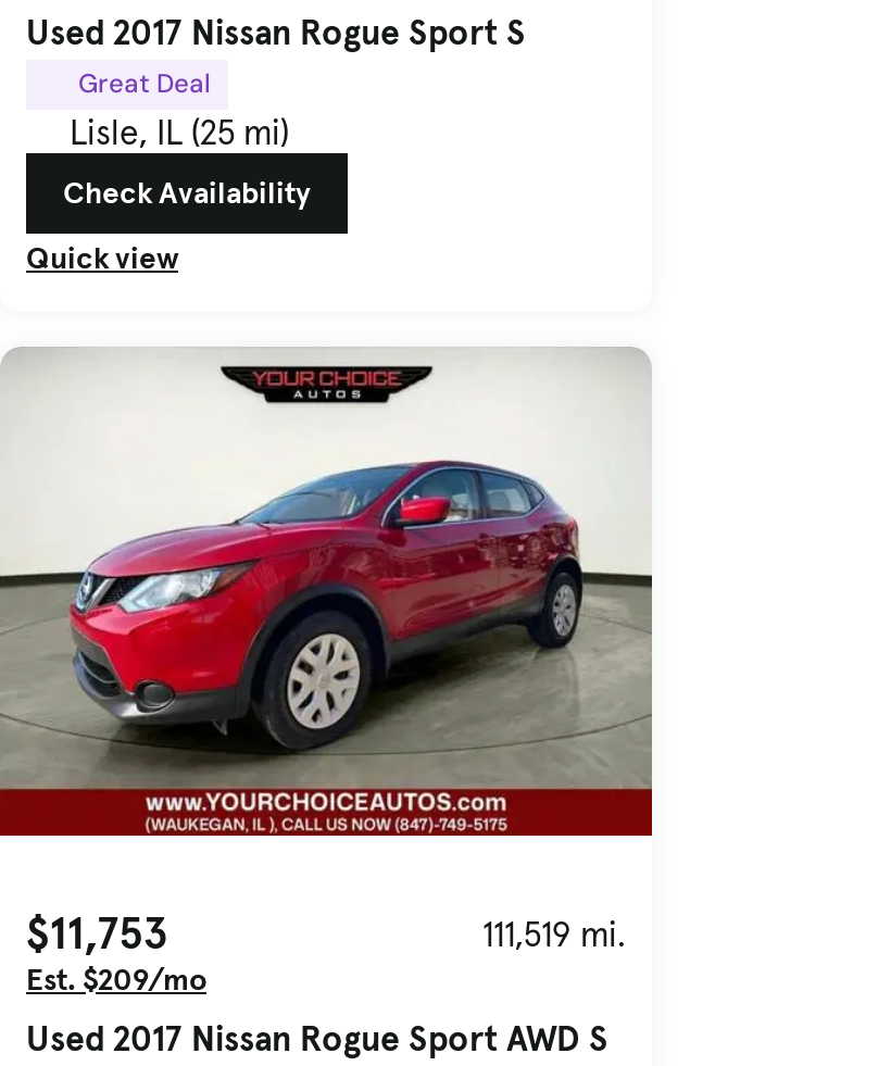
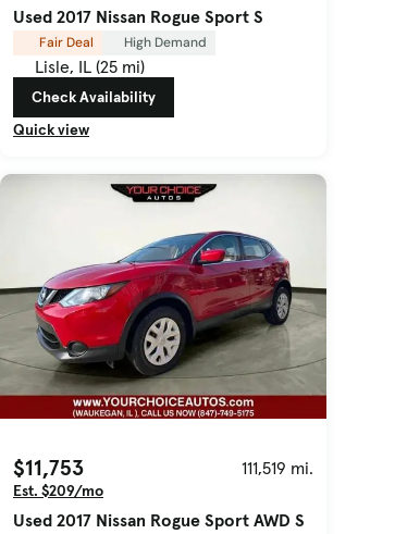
- Great Deal
+ Fair Deal
+ High Demand
